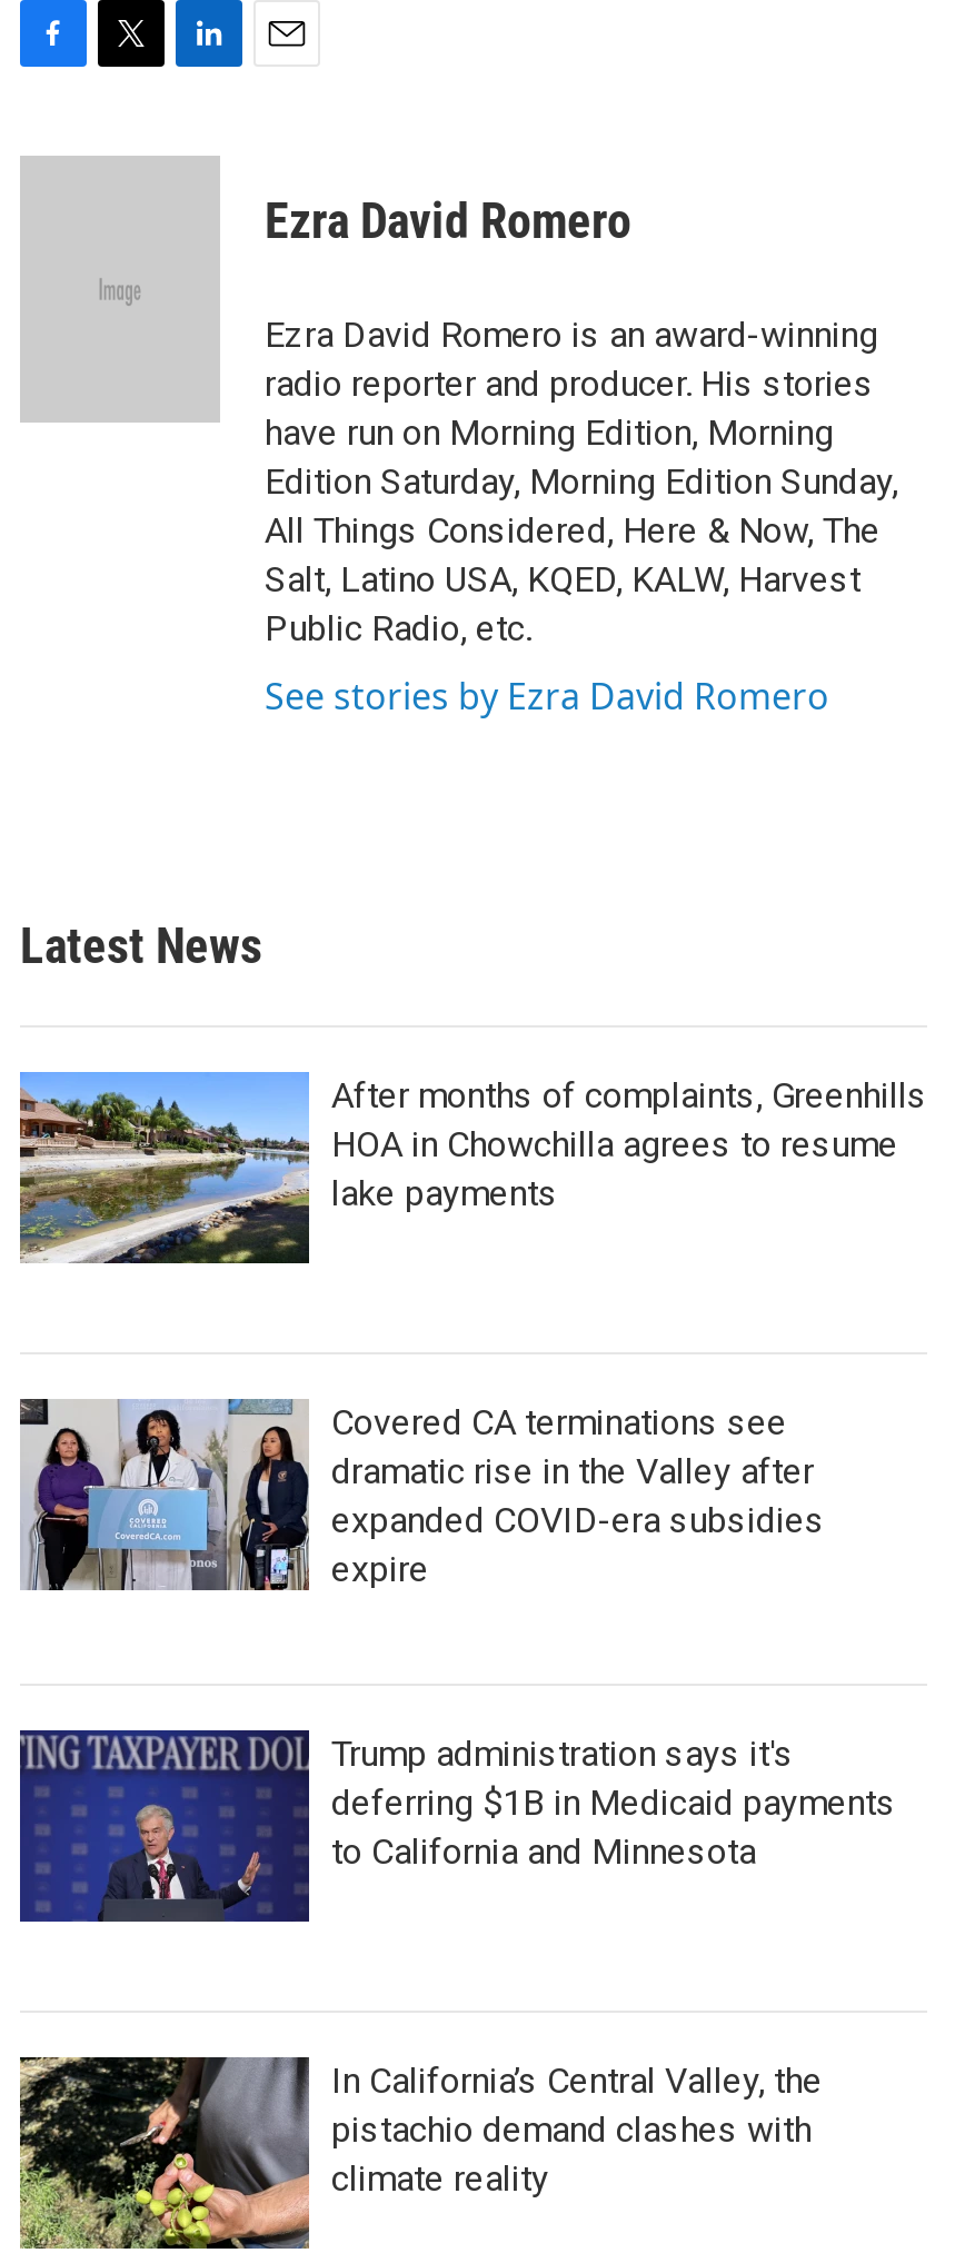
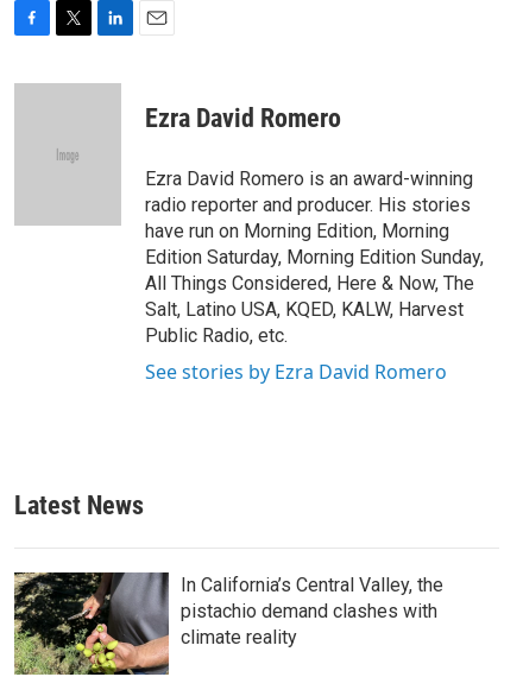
- [image]
- After months of complaints, Greenhills
- HOA in Chowchilla agrees to resume
- lake payments

- [image]
- Covered CA terminations see
- dramatic rise in the Valley after
- expanded COVID-era subsidies
- expire

- [image]
- Trump administration says it's
- deferring $1B in Medicaid payments
- to California and Minnesota
